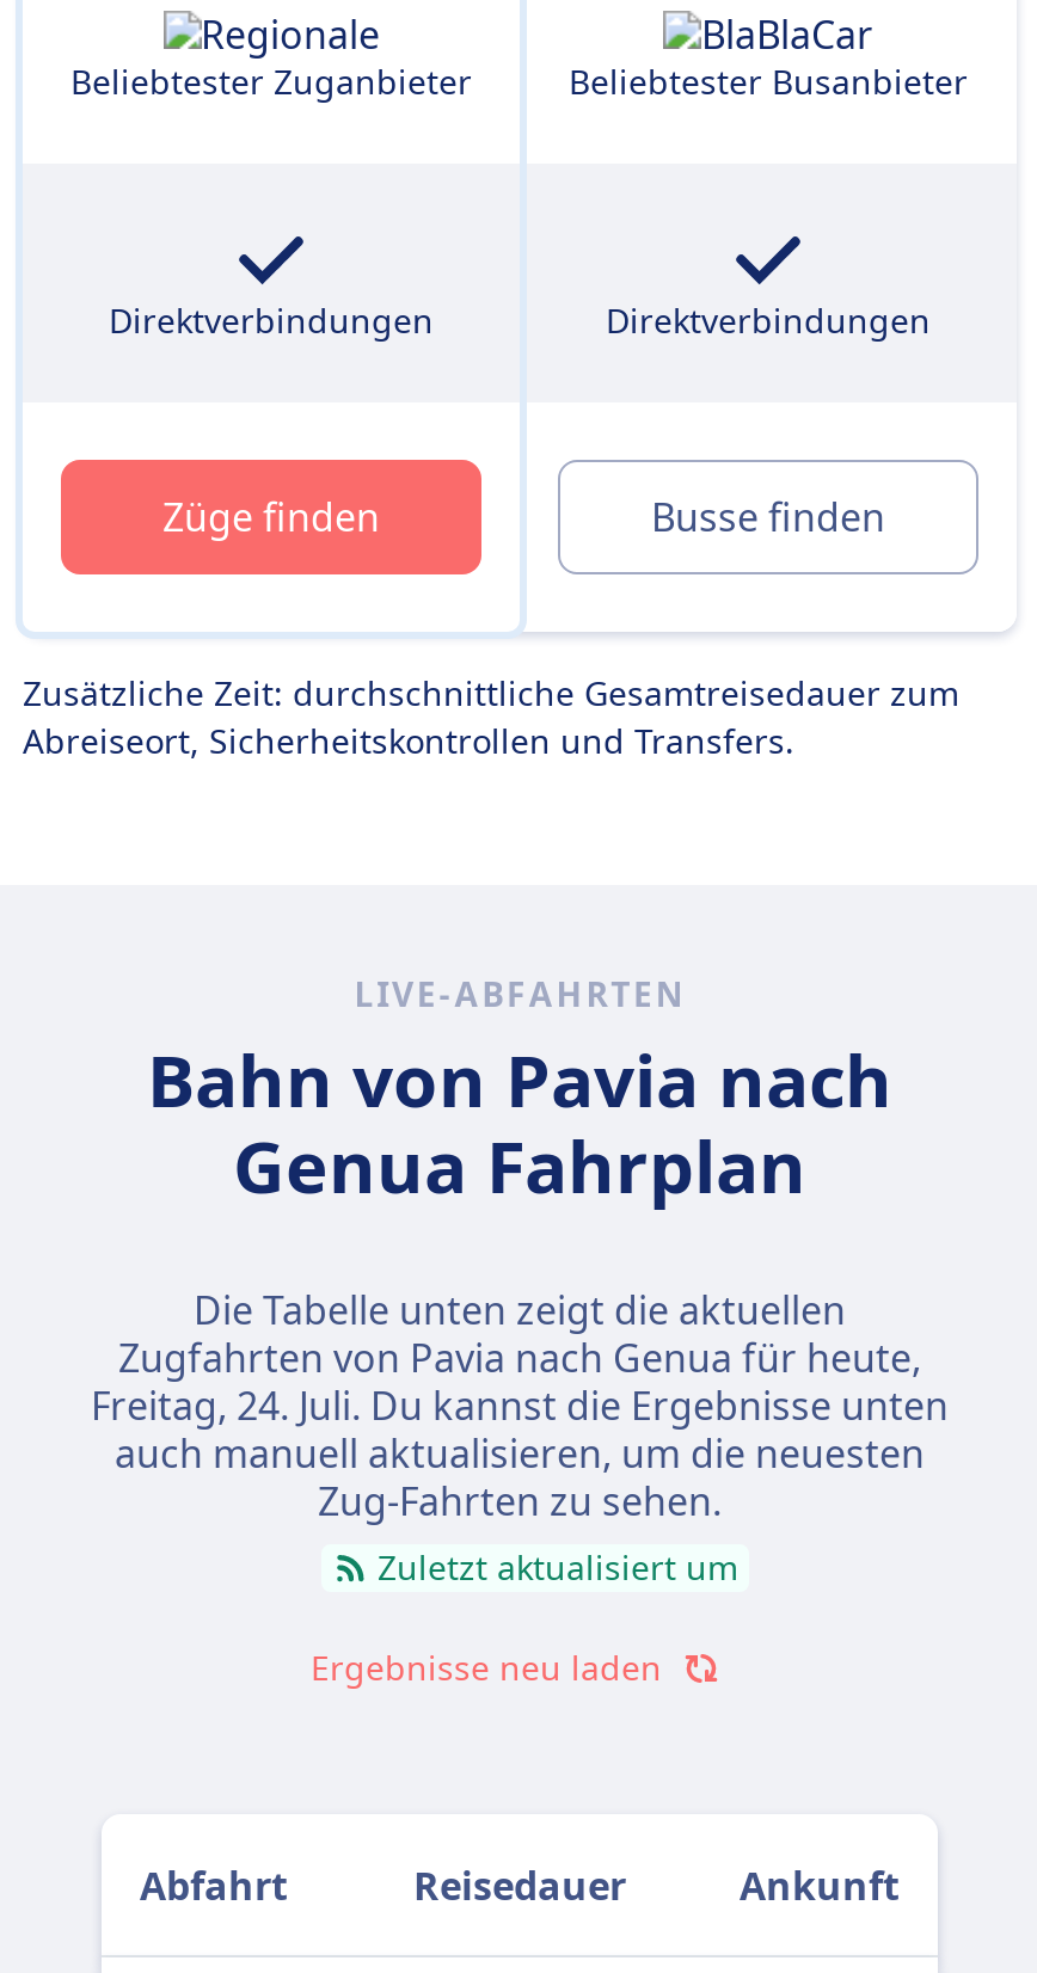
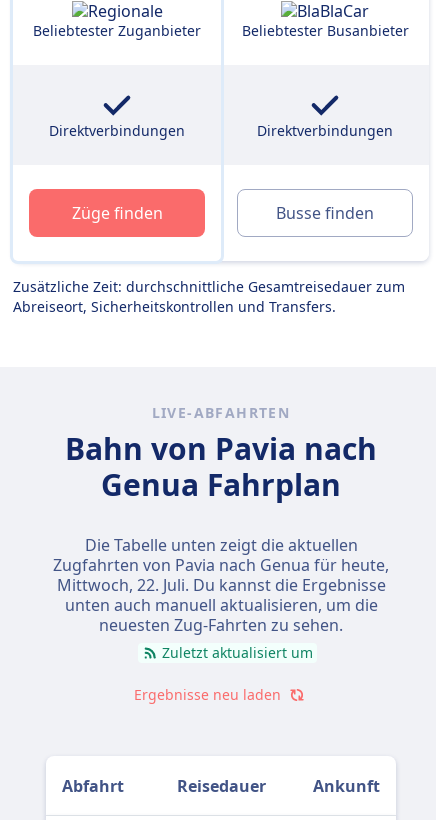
- Freitag, 24. Juli. Du kannst die Ergebnisse unten
- auch manuell aktualisieren, um die neuesten
- Zug-Fahrten zu sehen.
+ Mittwoch, 22. Juli. Du kannst die Ergebnisse
+ unten auch manuell aktualisieren, um die
+ neuesten Zug-Fahrten zu sehen.
